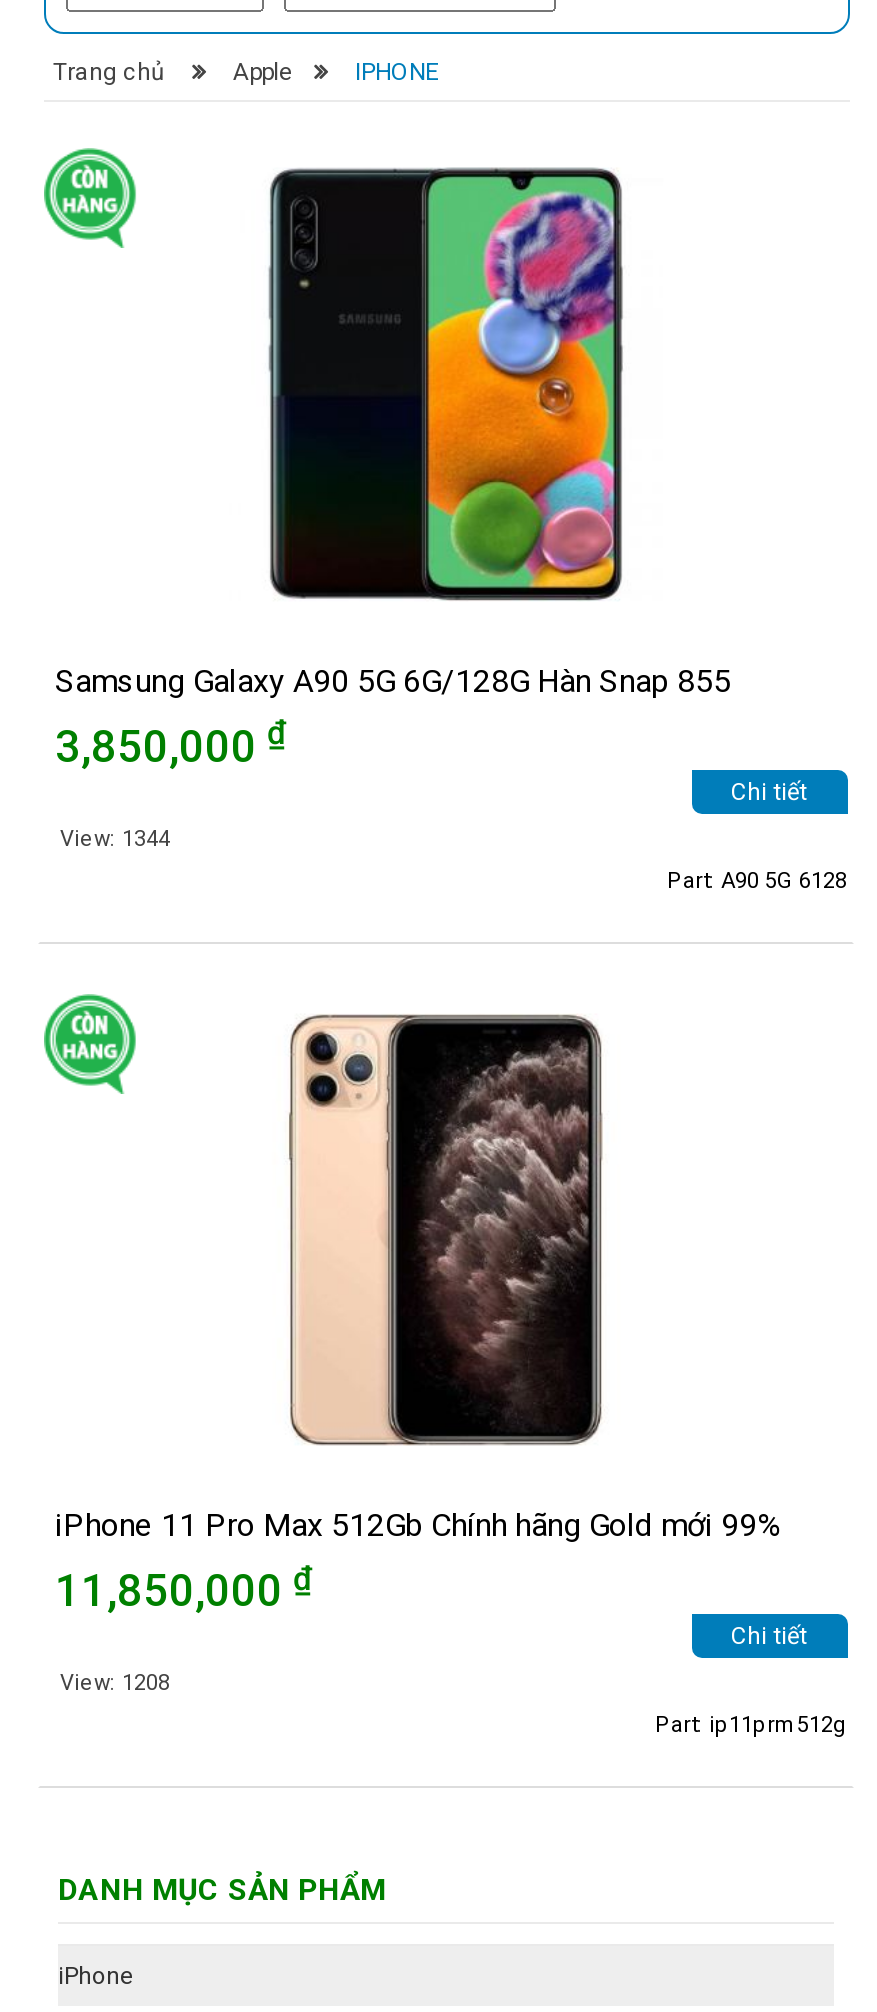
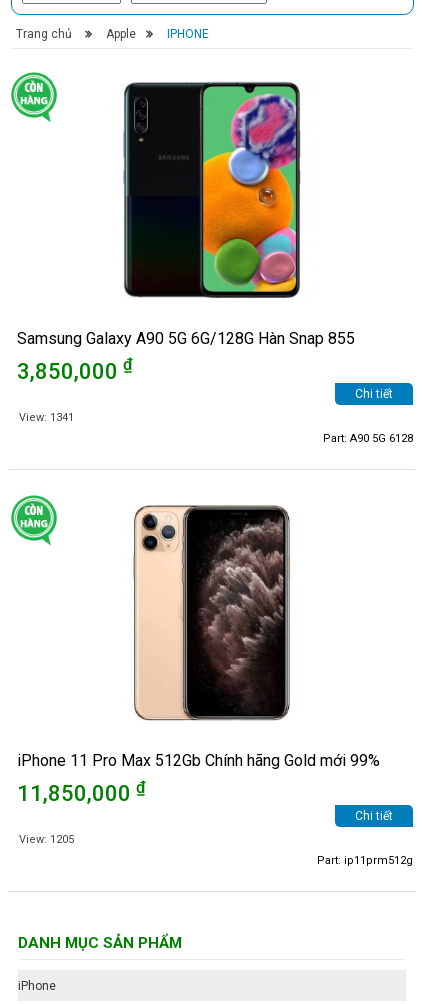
- View: 1344
+ View: 1341

- View: 1208
+ View: 1205
